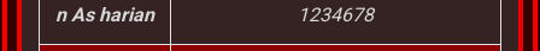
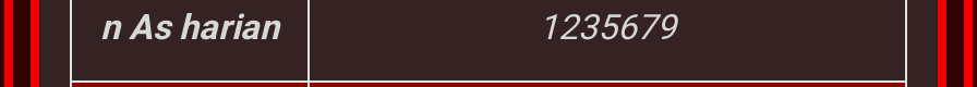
- 1234678
+ 1235679
